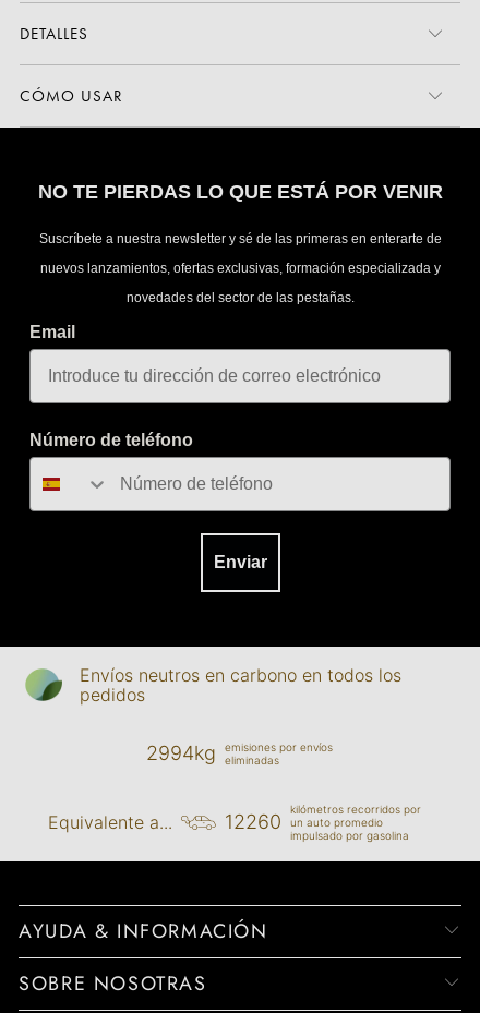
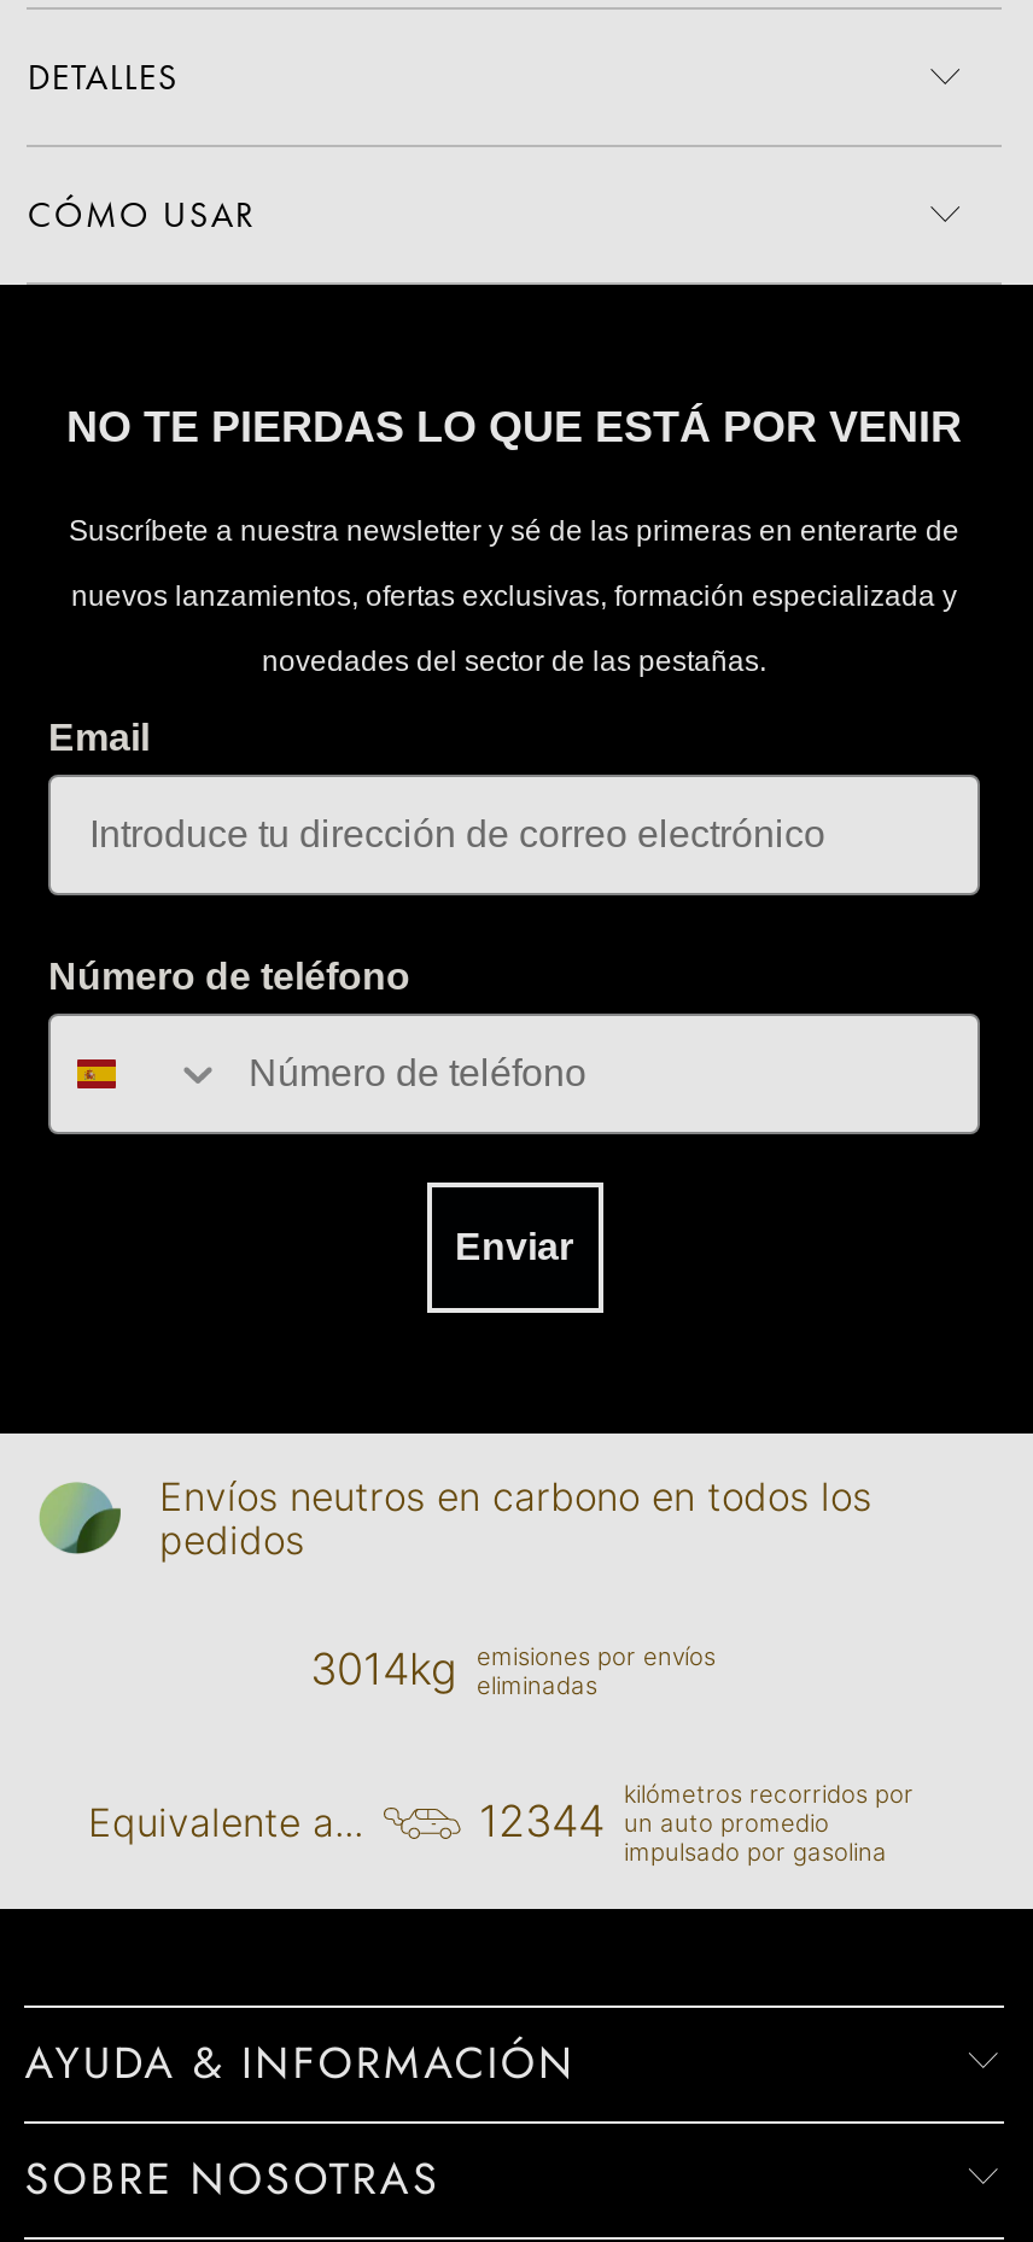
- 2994kg emisiones por envíos eliminadas
+ 3014kg emisiones por envíos eliminadas

- 12260 un auto promedio
+ 12344 un auto promedio
